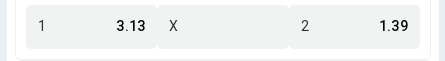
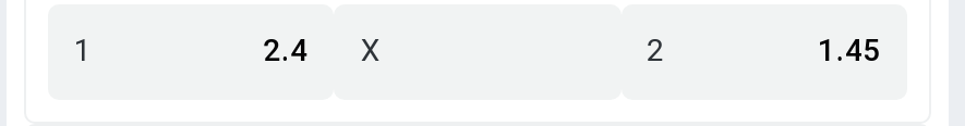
- 3.13 X
+ 2.4 X

- 1.39
+ 1.45
